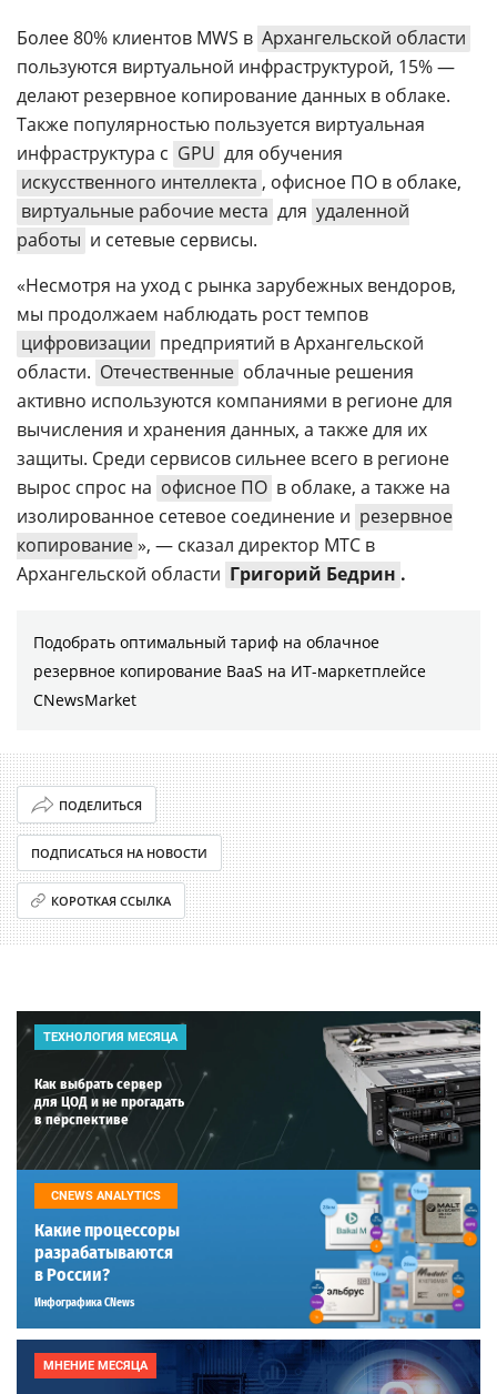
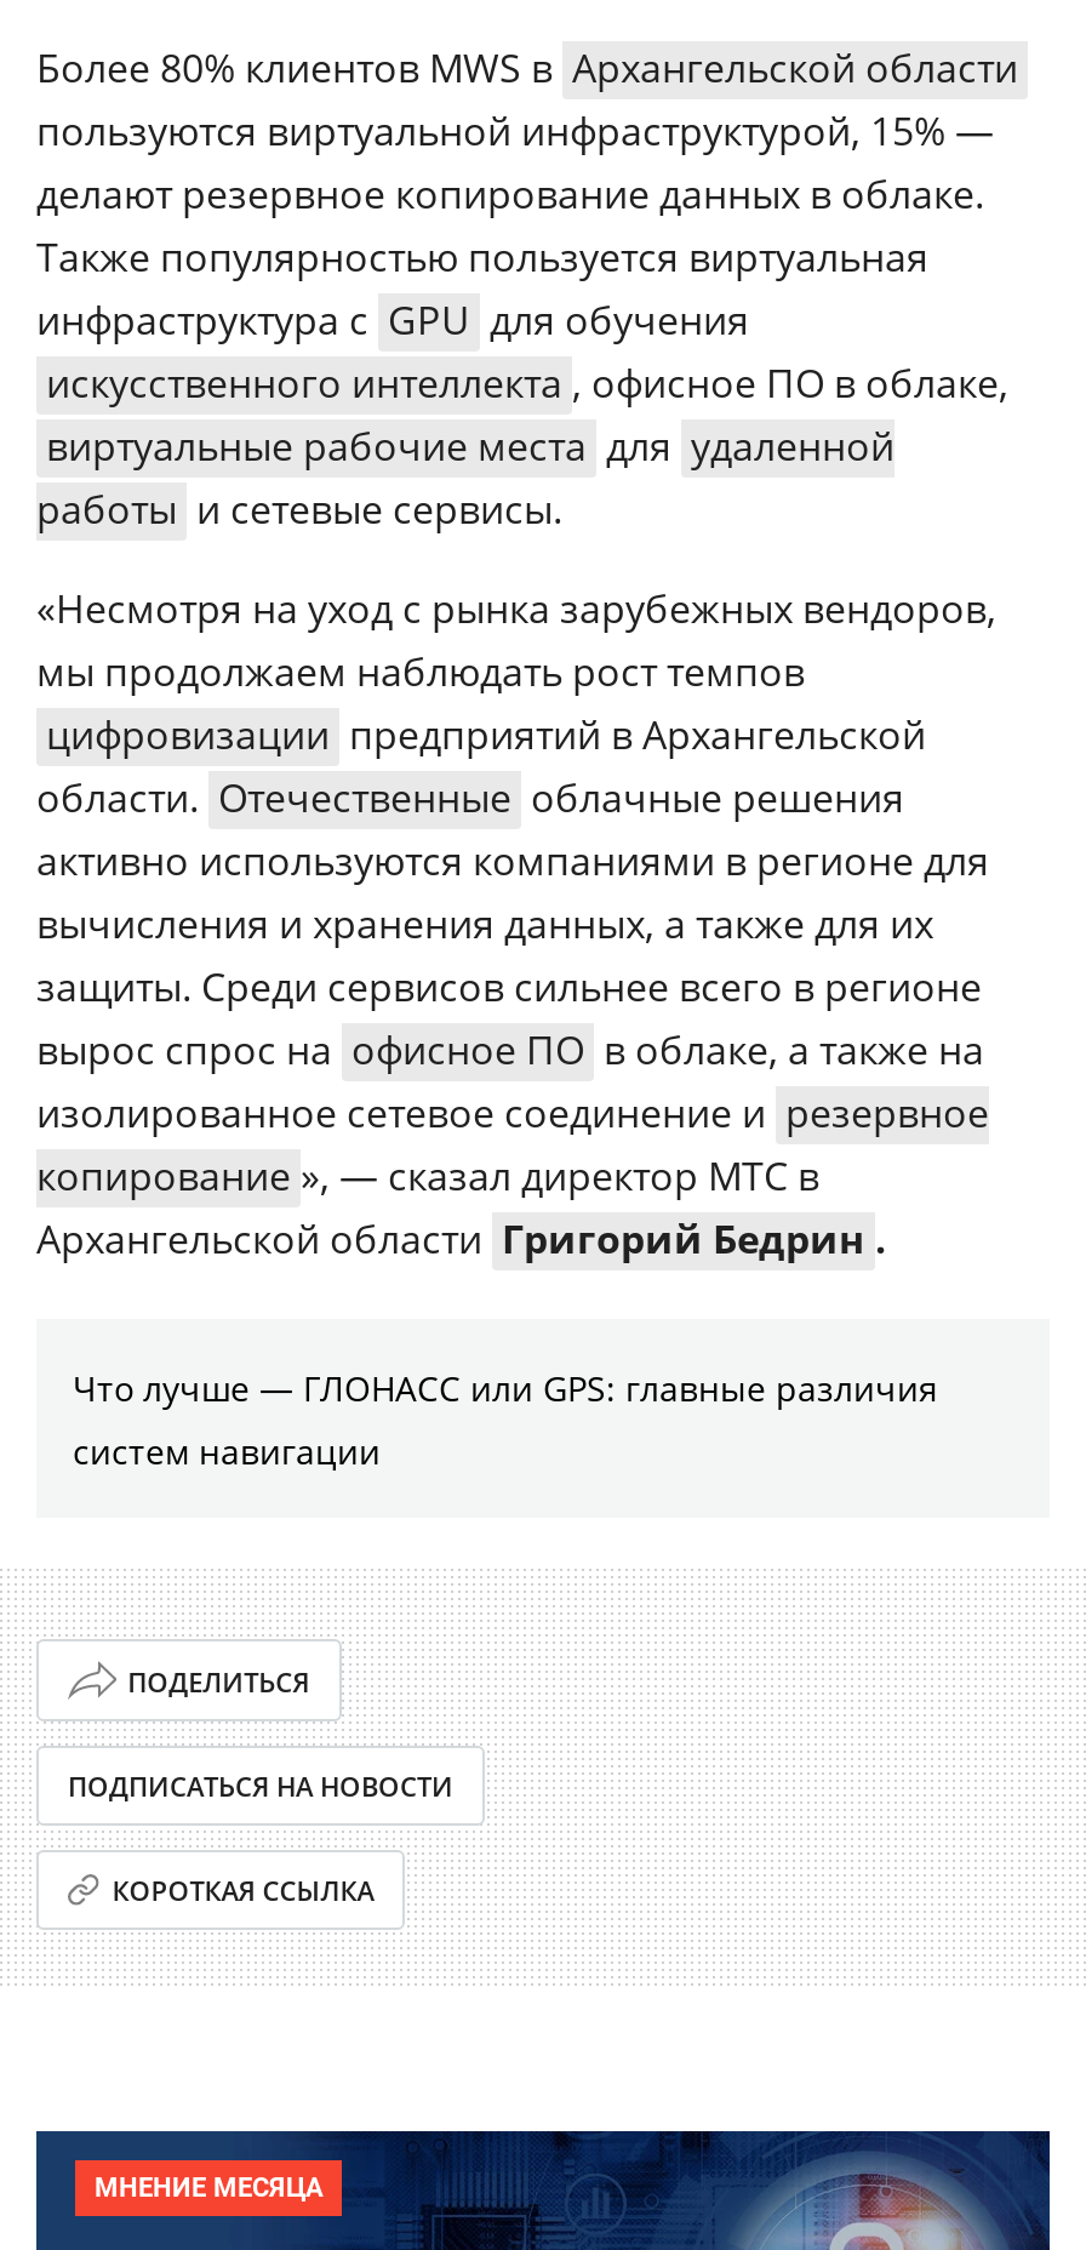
- Подобрать оптимальный тариф на облачное
- резервное копирование BaaS на ИТ-маркетплейсе
- CNewsMarket
+ Что лучше — ГЛОНАСС или GPS: главные различия
+ систем навигации

- [image]
- ТЕХНОЛОГИЯ МЕСЯЦА
- Как выбрать сервер
- для ЦОД и не прогадать
- в перспективе

- CNEWS ANALYTICS
- Какие процессоры
- разрабатываются
- в России?
- Инфографика CNews
